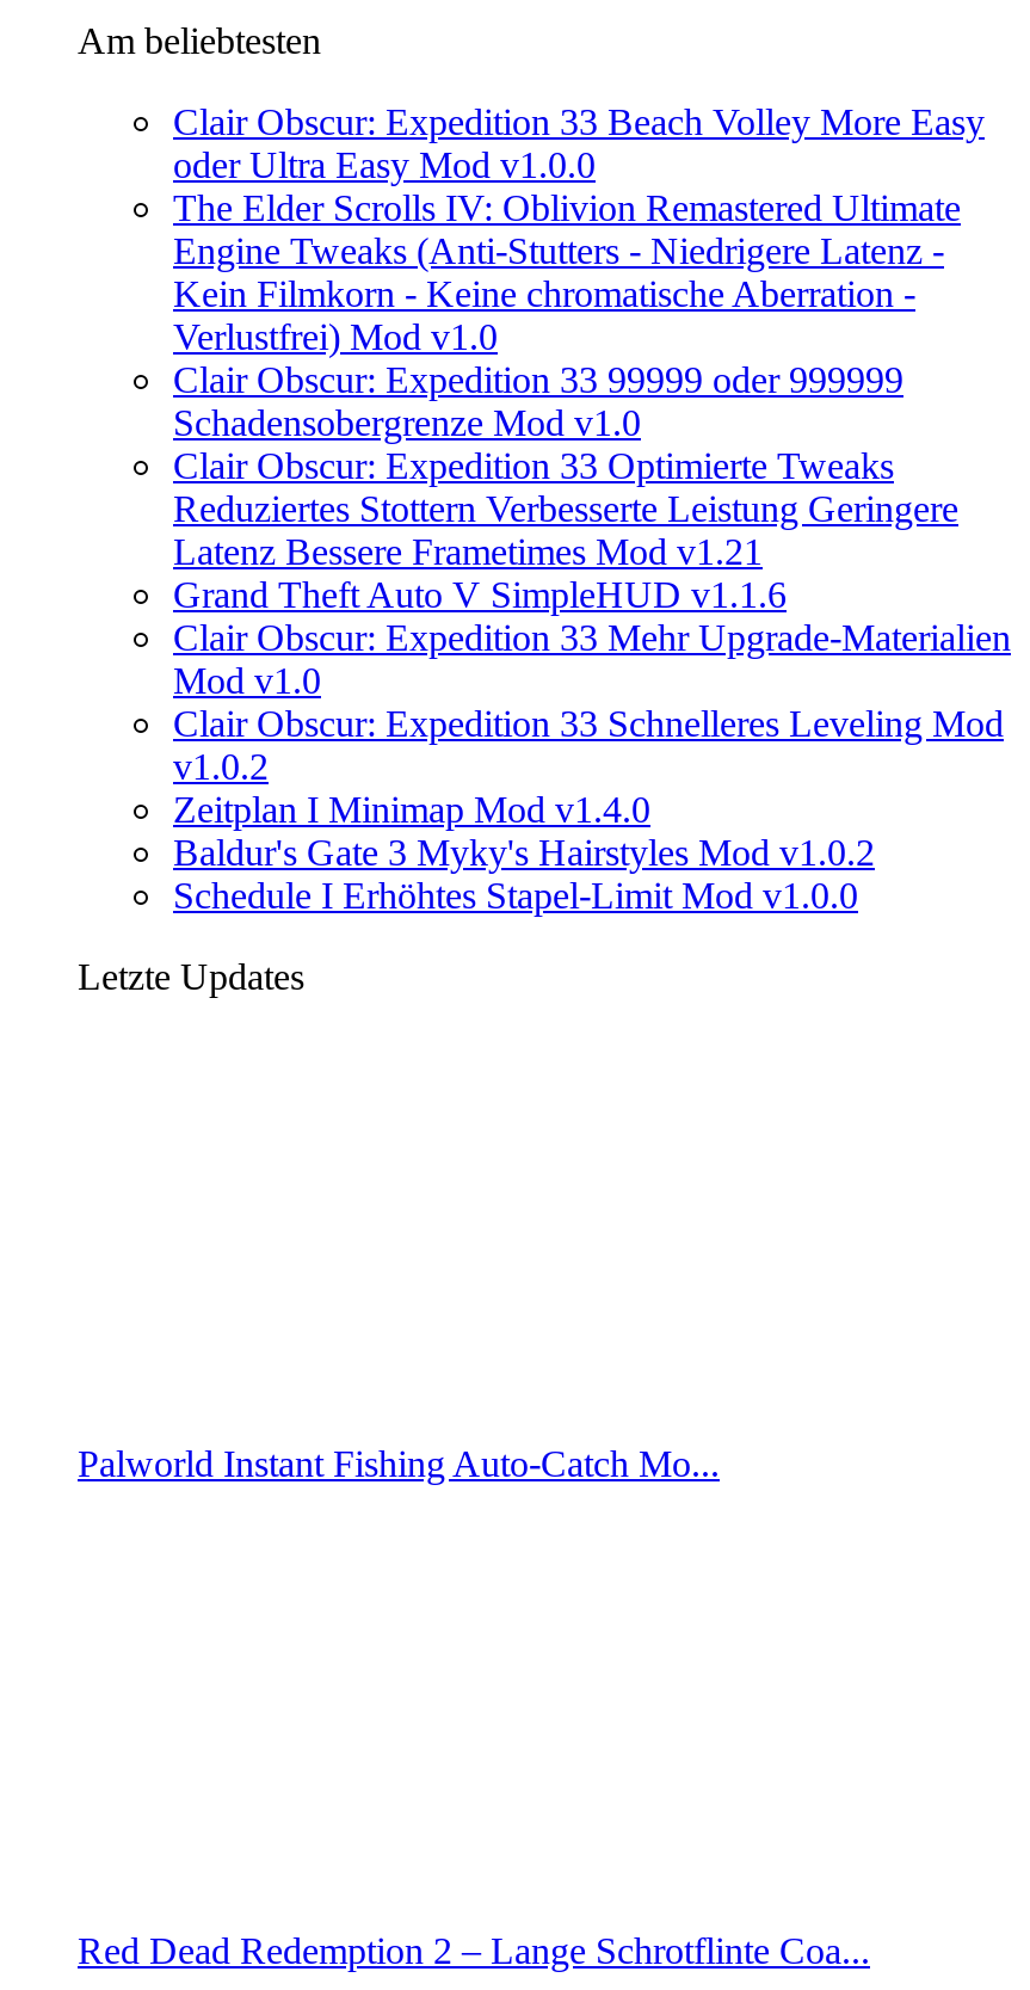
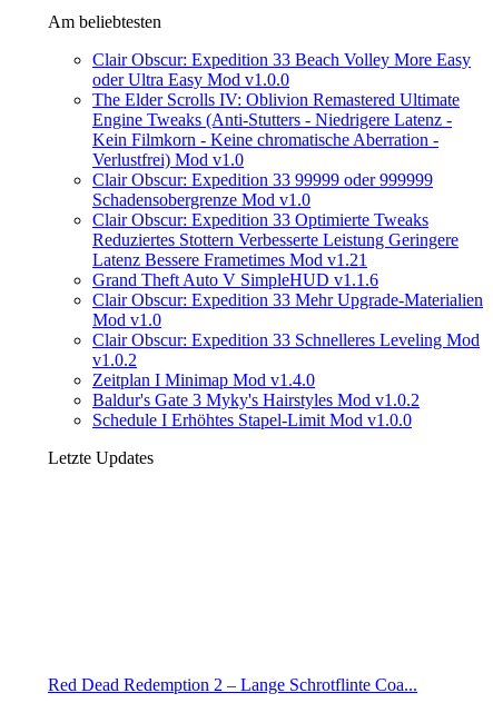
- Palworld Instant Fishing Auto-Catch Mo...
